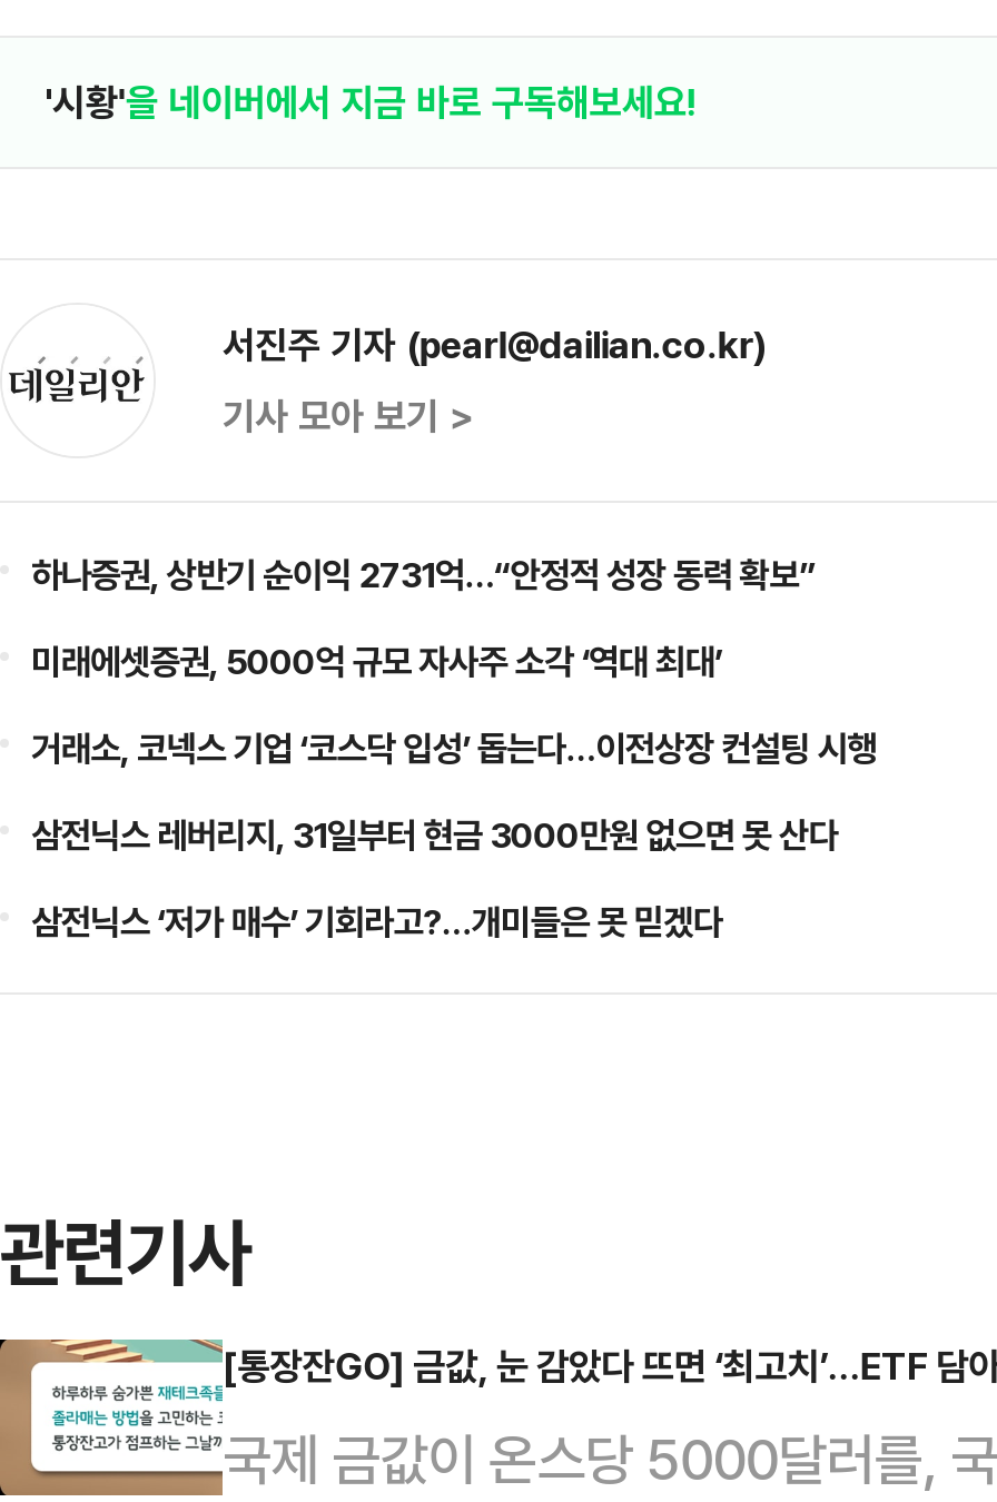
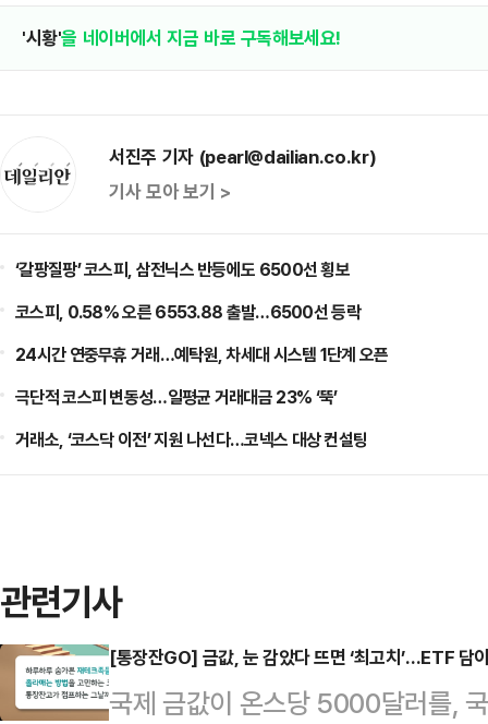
- 하나증권, 상반기 순이익 2731억…“안정적 성장 동력 확보”
+ ‘갈팡질팡’ 코스피, 삼전닉스 반등에도 6500선 횡보

- 미래에셋증권, 5000억 규모 자사주 소각 ‘역대 최대’
+ 코스피, 0.58% 오른 6553.88 출발…6500선 등락

- 거래소, 코넥스 기업 ‘코스닥 입성’ 돕는다…이전상장 컨설팅 시행
+ 24시간 연중무휴 거래…예탁원, 차세대 시스템 1단계 오픈

- 삼전닉스 레버리지, 31일부터 현금 3000만원 없으면 못 산다
+ 극단적 코스피 변동성…일평균 거래대금 23% ‘뚝’

- 삼전닉스 ‘저가 매수’ 기회라고?…개미들은 못 믿겠다
+ 거래소, ‘코스닥 이전’ 지원 나선다…코넥스 대상 컨설팅
